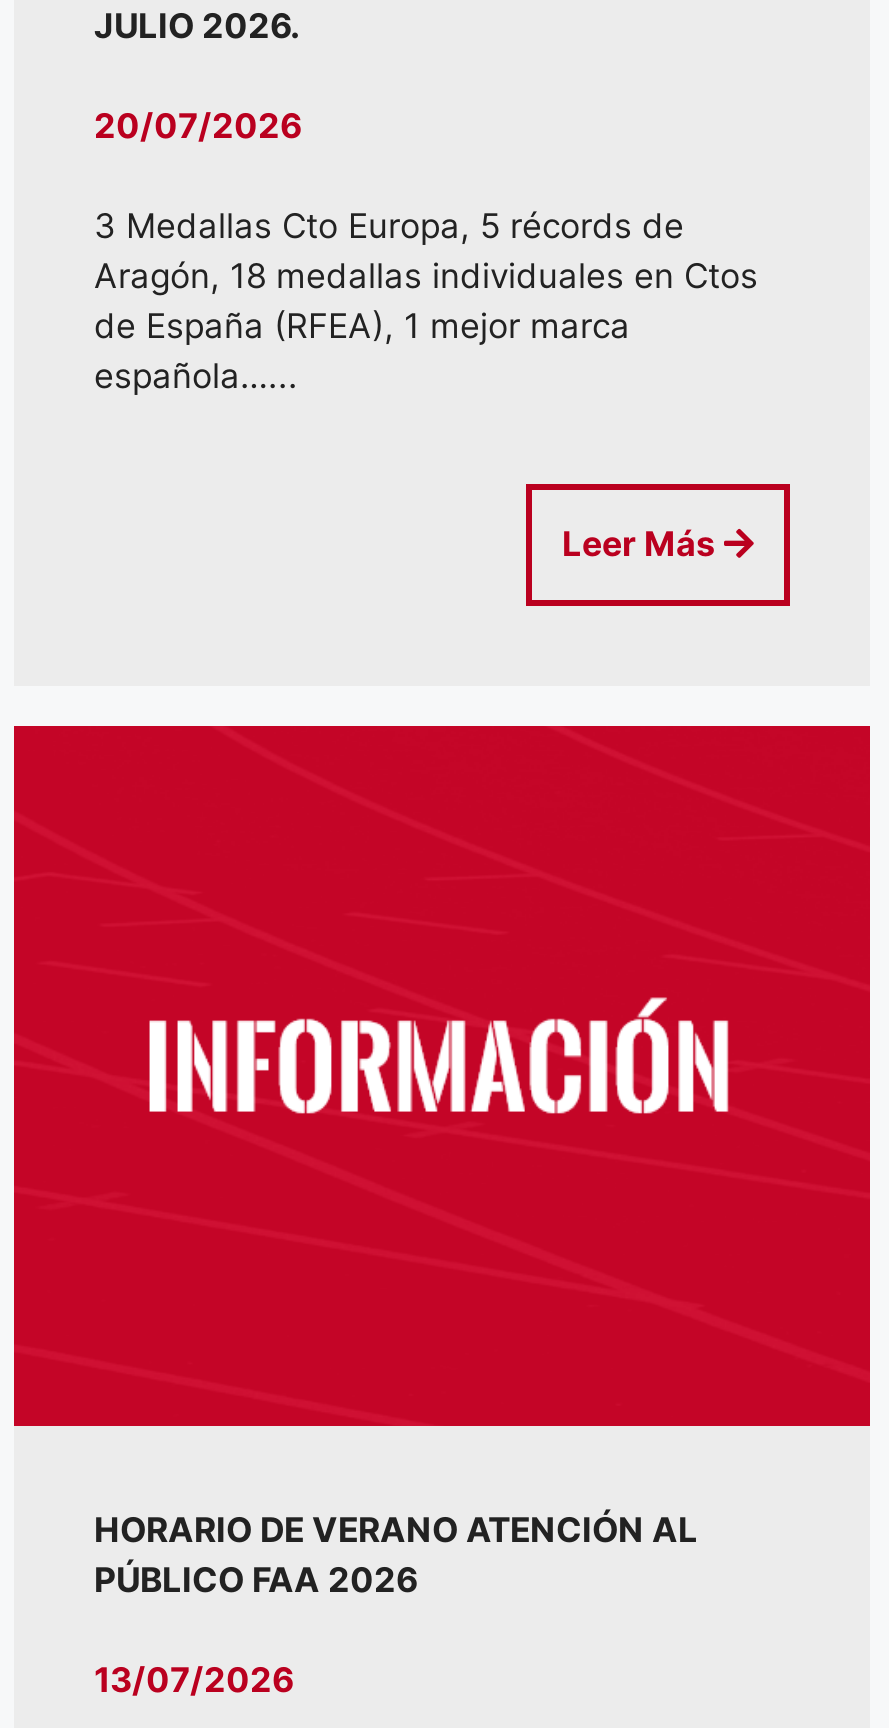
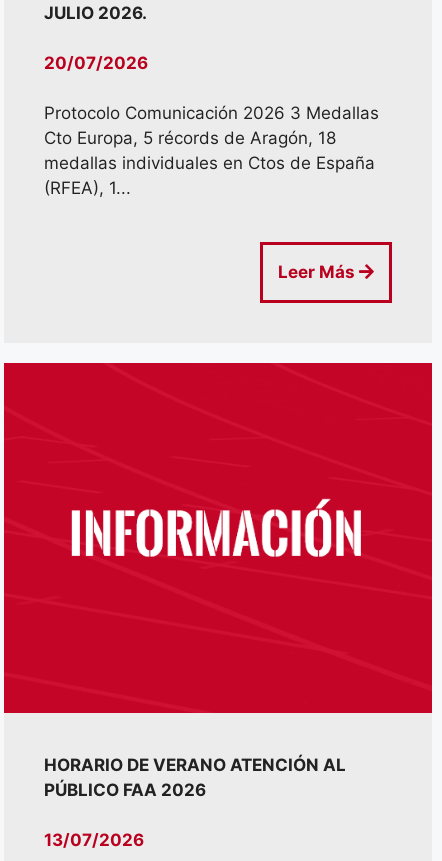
- 3 Medallas Cto Europa, 5 récords de
- Aragón, 18 medallas individuales en Ctos
- de España (RFEA), 1 mejor marca
- española…...
+ Protocolo Comunicación 2026 3 Medallas
+ Cto Europa, 5 récords de Aragón, 18
+ medallas individuales en Ctos de España
+ (RFEA), 1...
